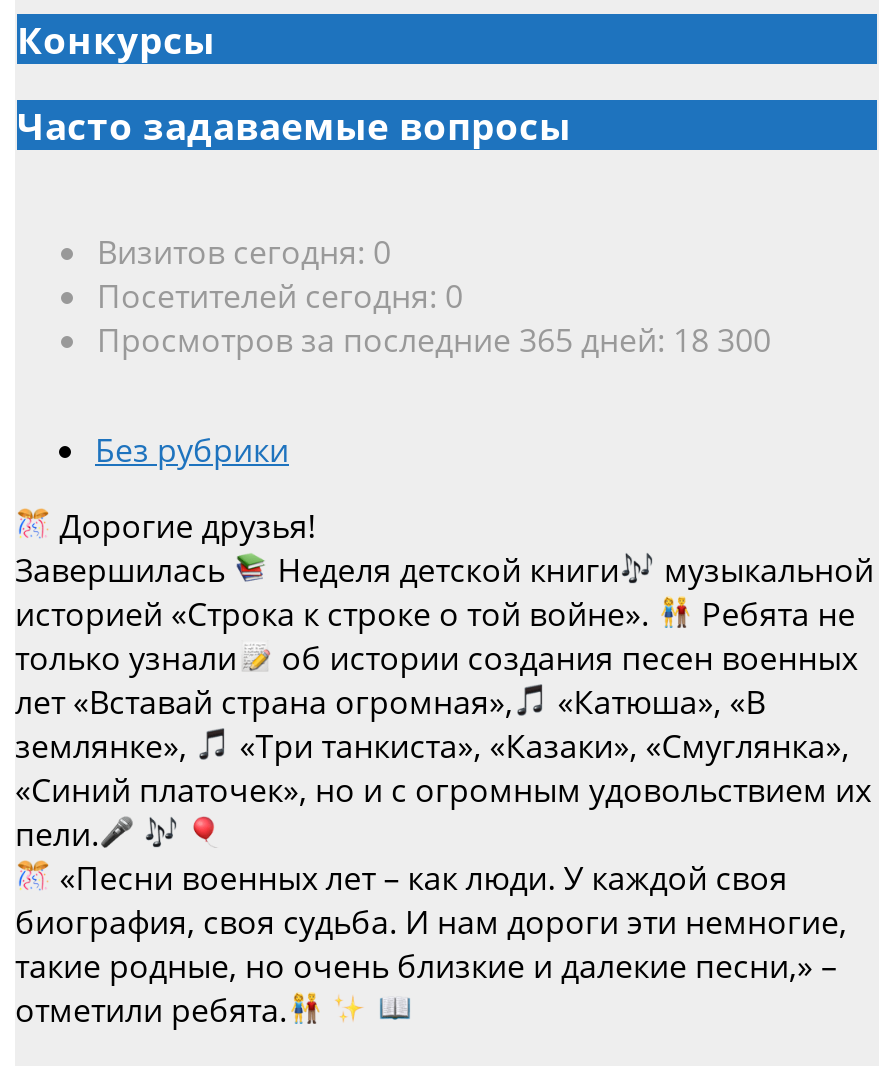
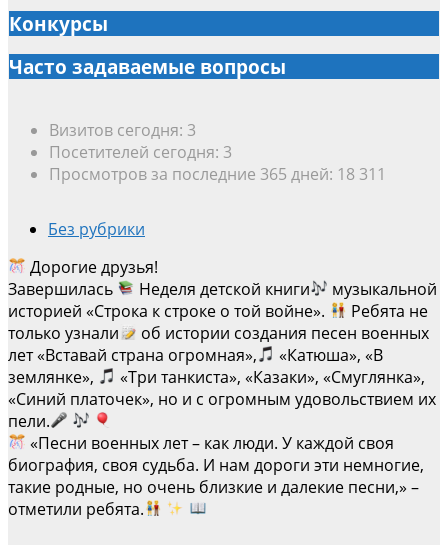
- Визитов сегодня: 0
+ Визитов сегодня: 3

- Посетителей сегодня: 0
+ Посетителей сегодня: 3

- Просмотров за последние 365 дней: 18 300
+ Просмотров за последние 365 дней: 18 311
